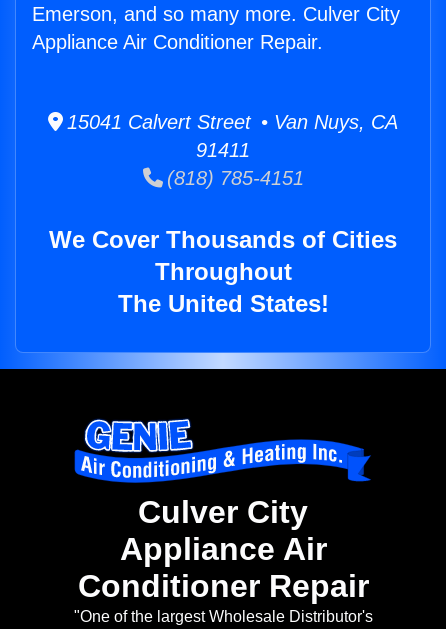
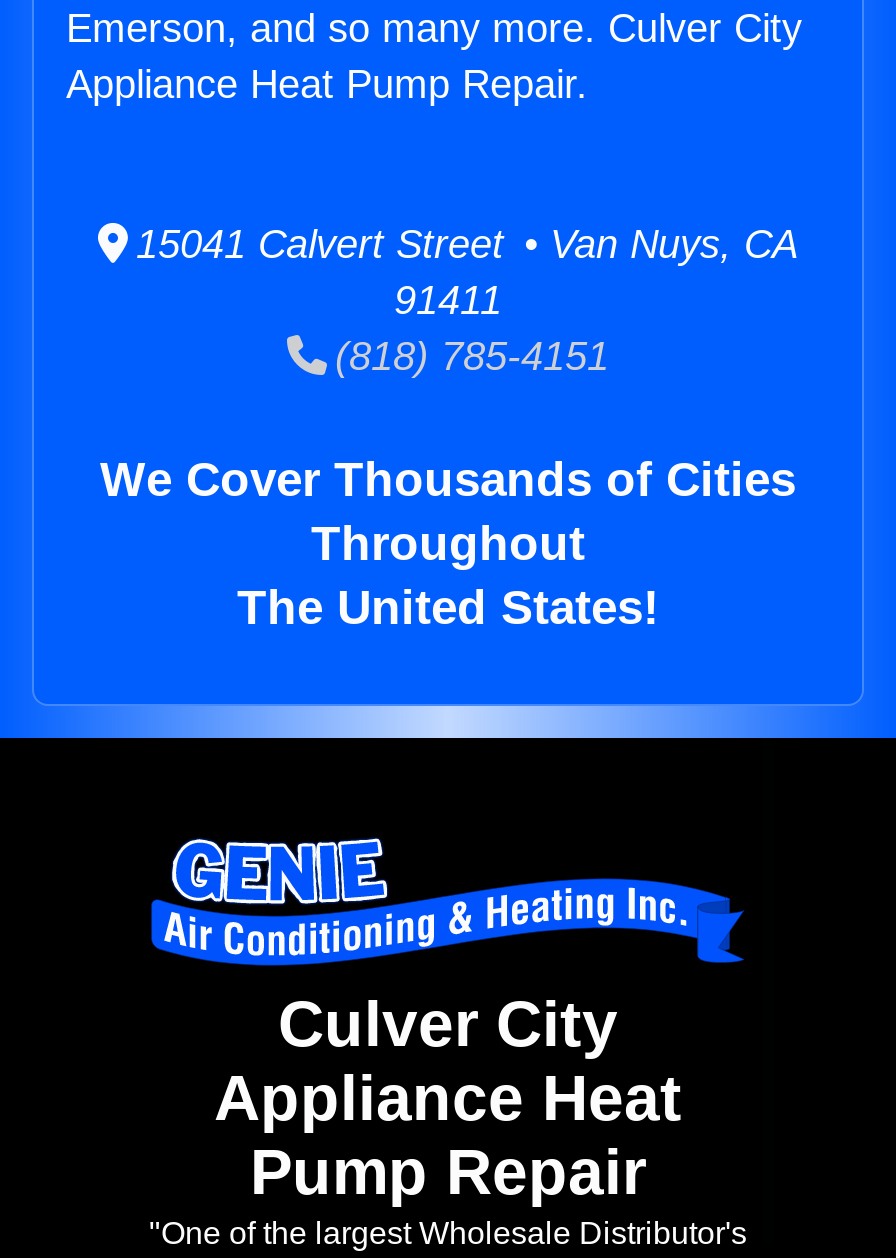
- Appliance Air Conditioner Repair.
+ Appliance Heat Pump Repair.

- Appliance Air
+ Appliance Heat

- Conditioner Repair
+ Pump Repair
